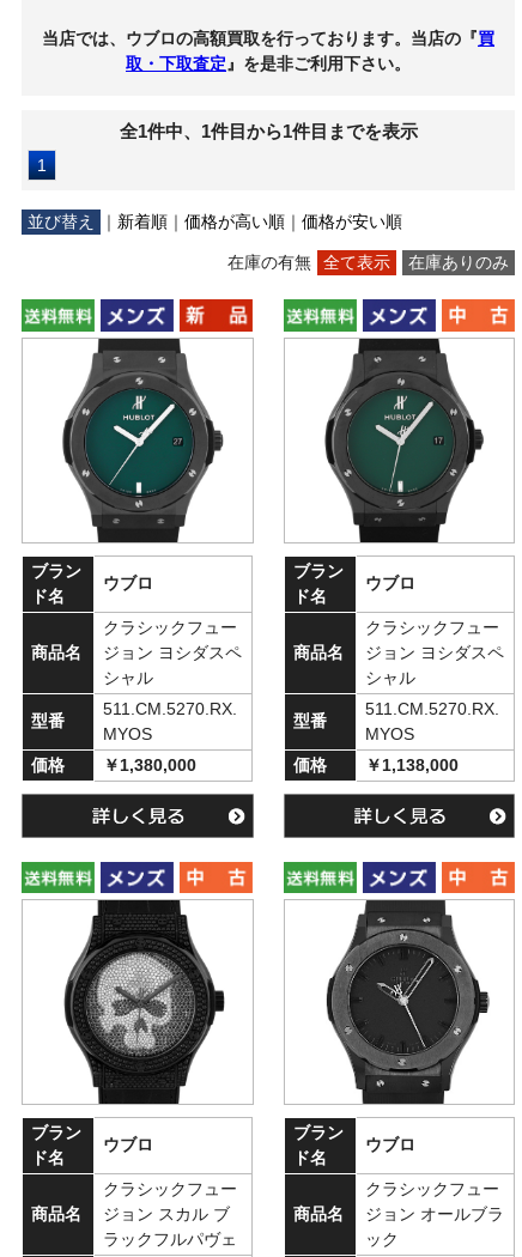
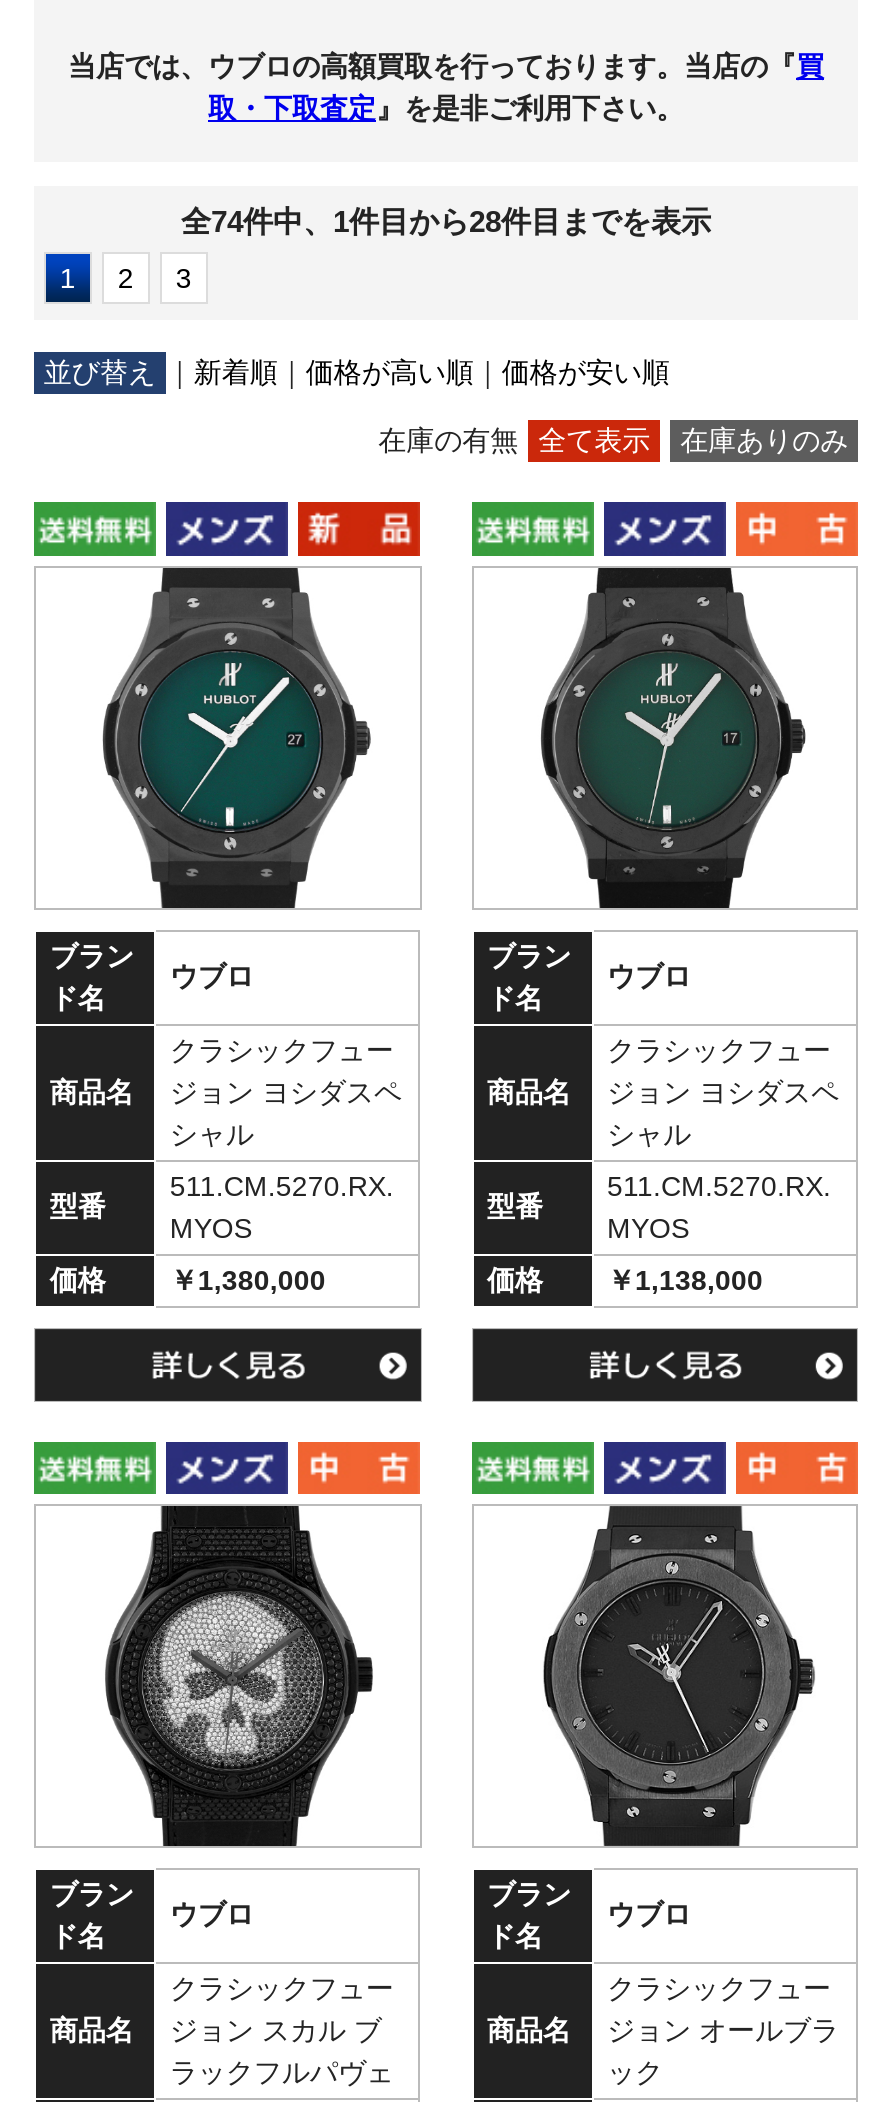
- 全1件中、1件目から1件目までを表示
+ 全74件中、1件目から28件目までを表示

+ 2
+ 3
